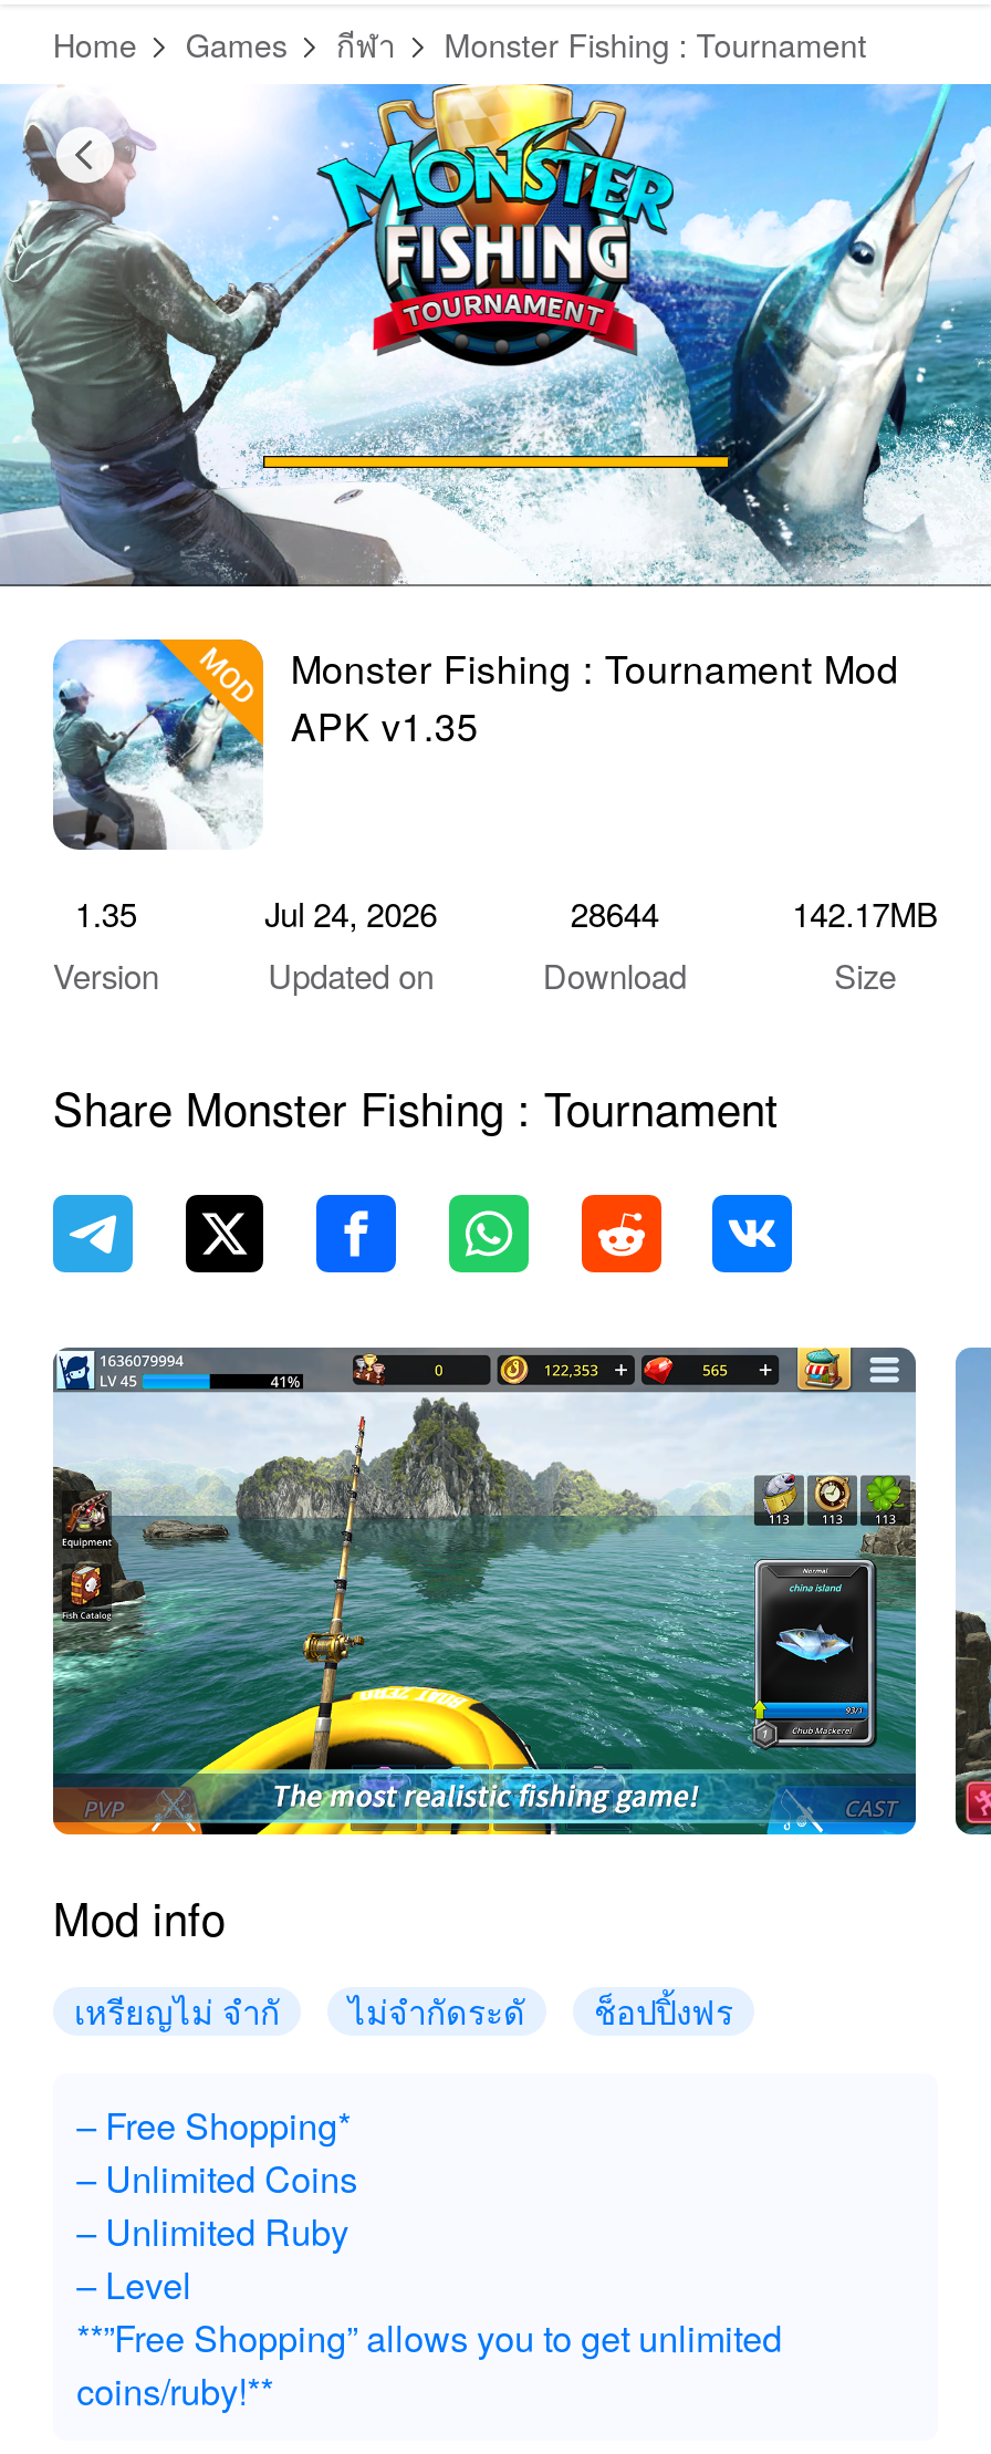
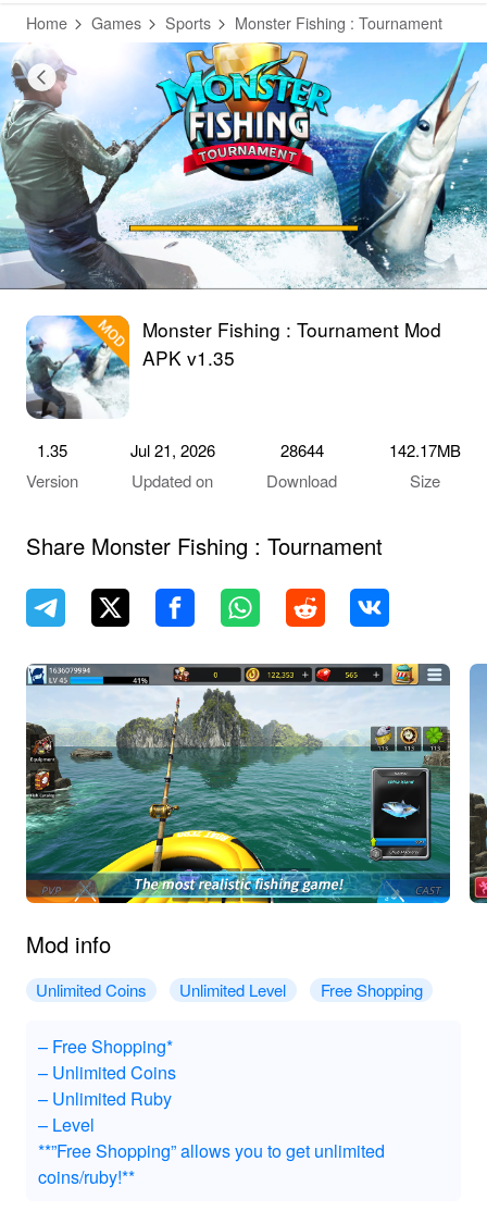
- กีฬา
+ Sports

- Jul 24, 2026
+ Jul 21, 2026

- เหรียญไม่ จำกั
- ไม่จำกัดระดั
- ช็อปปิ้งฟร
+ Unlimited Coins
+ Unlimited Level
+ Free Shopping
